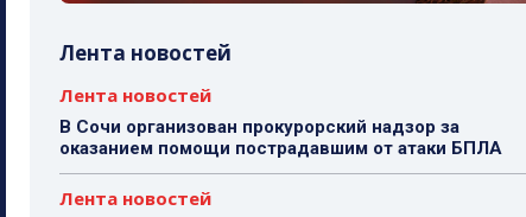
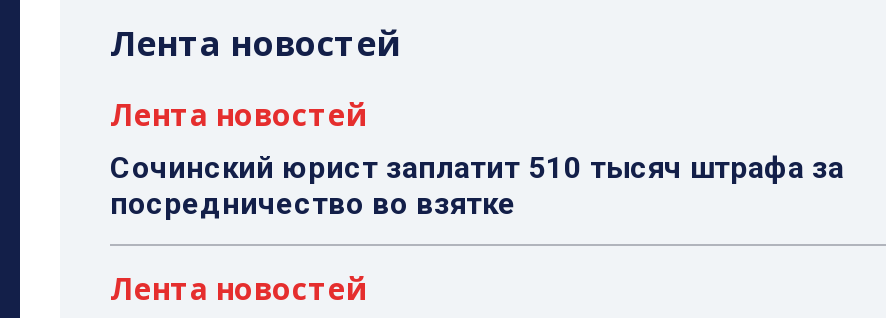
- В Сочи организован прокурорский надзор за
- оказанием помощи пострадавшим от атаки БПЛА
+ Сочинский юрист заплатит 510 тысяч штрафа за
+ посредничество во взятке
